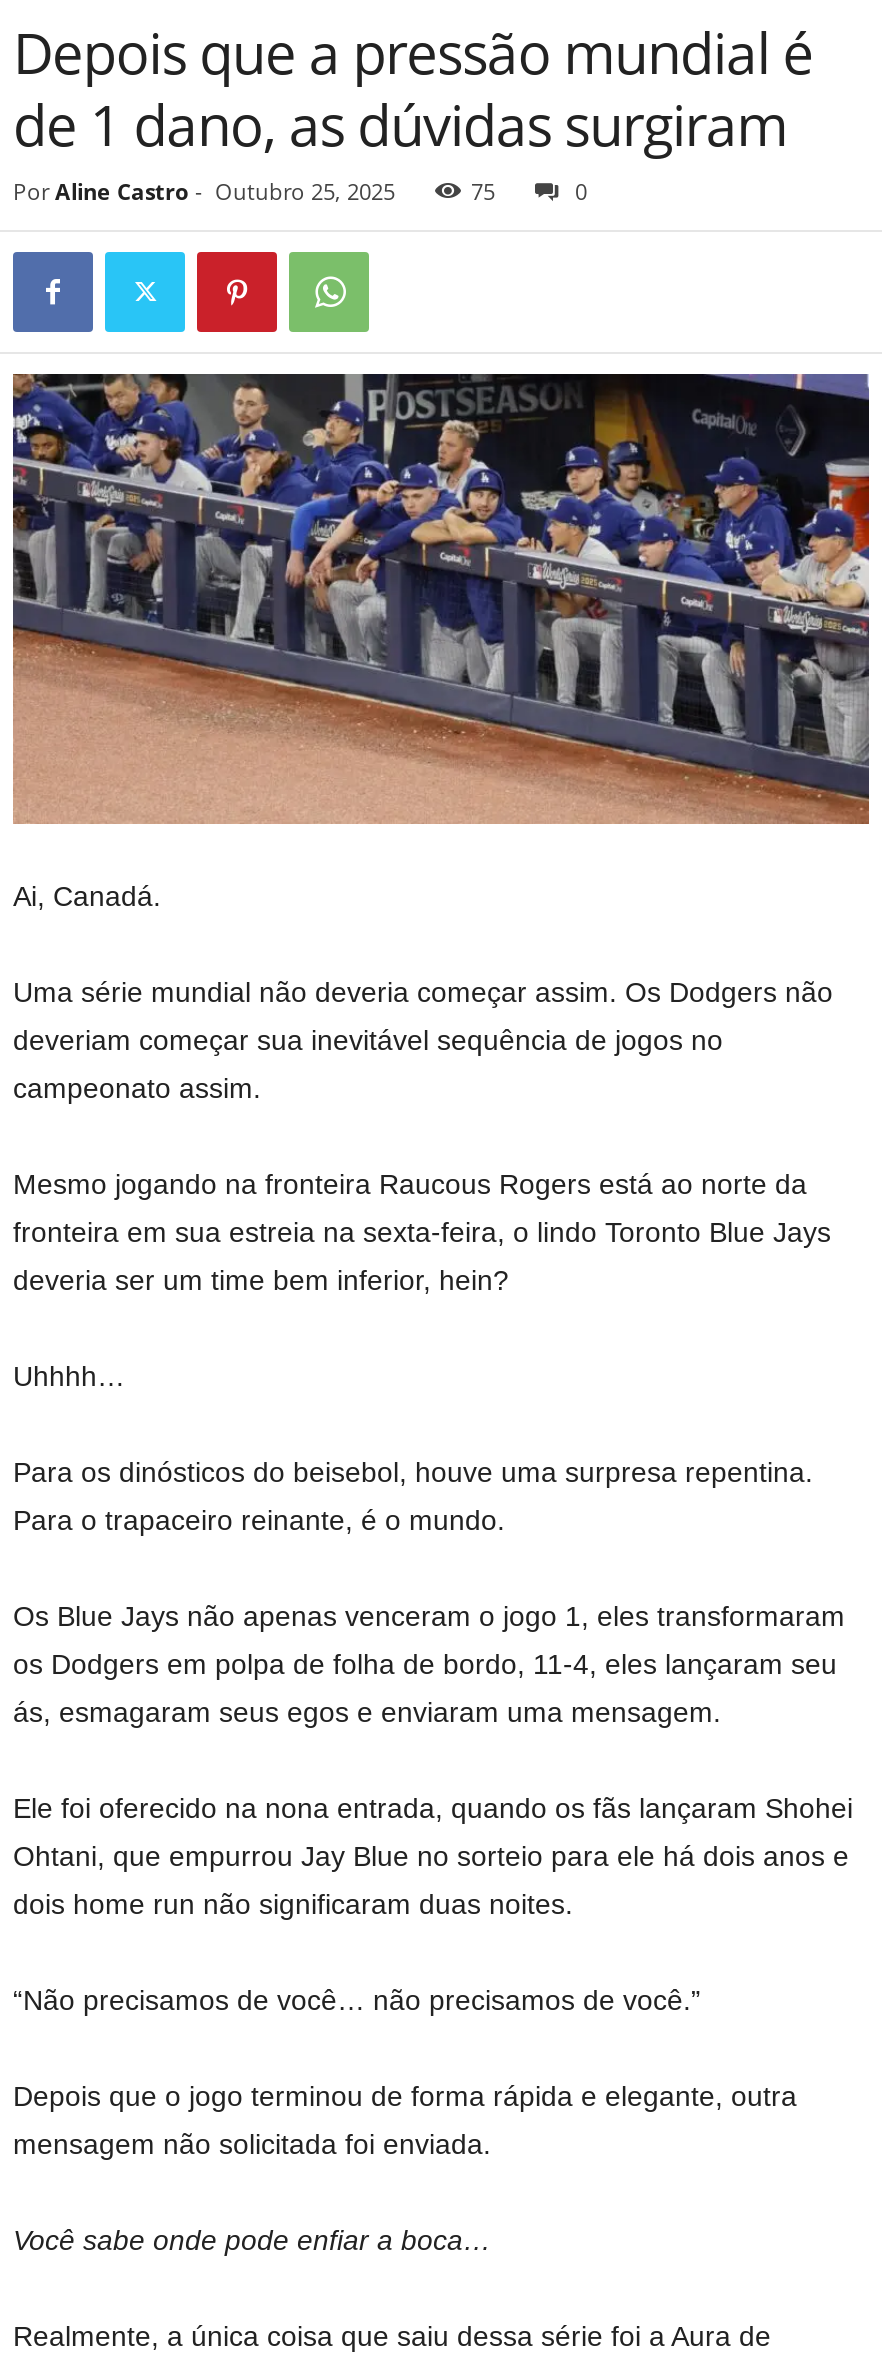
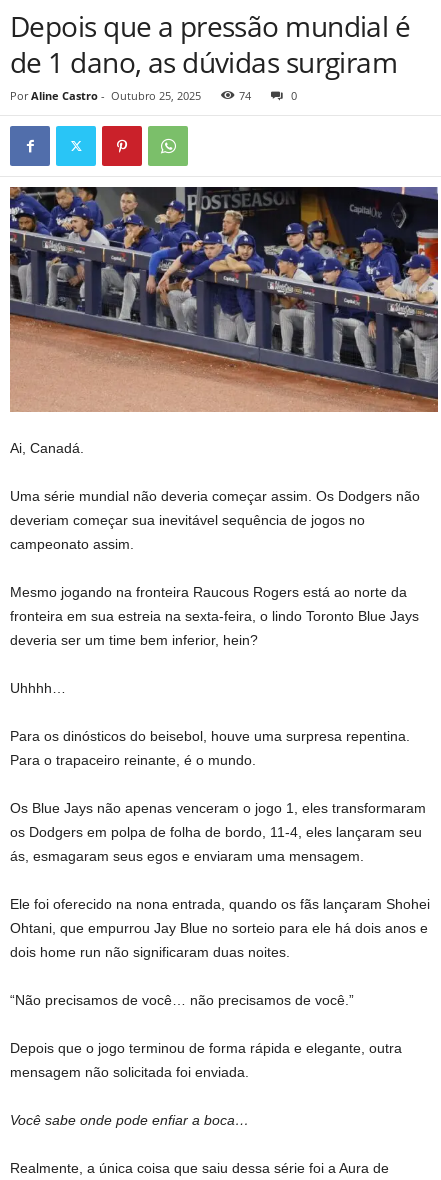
- 75
+ 74
